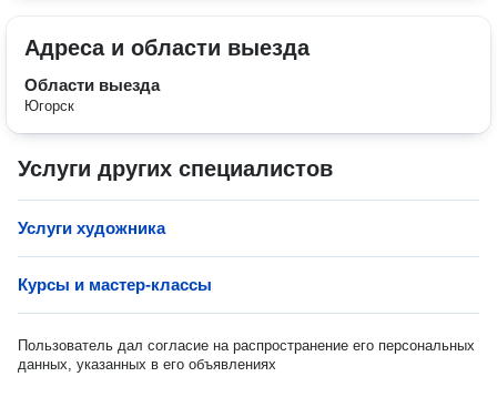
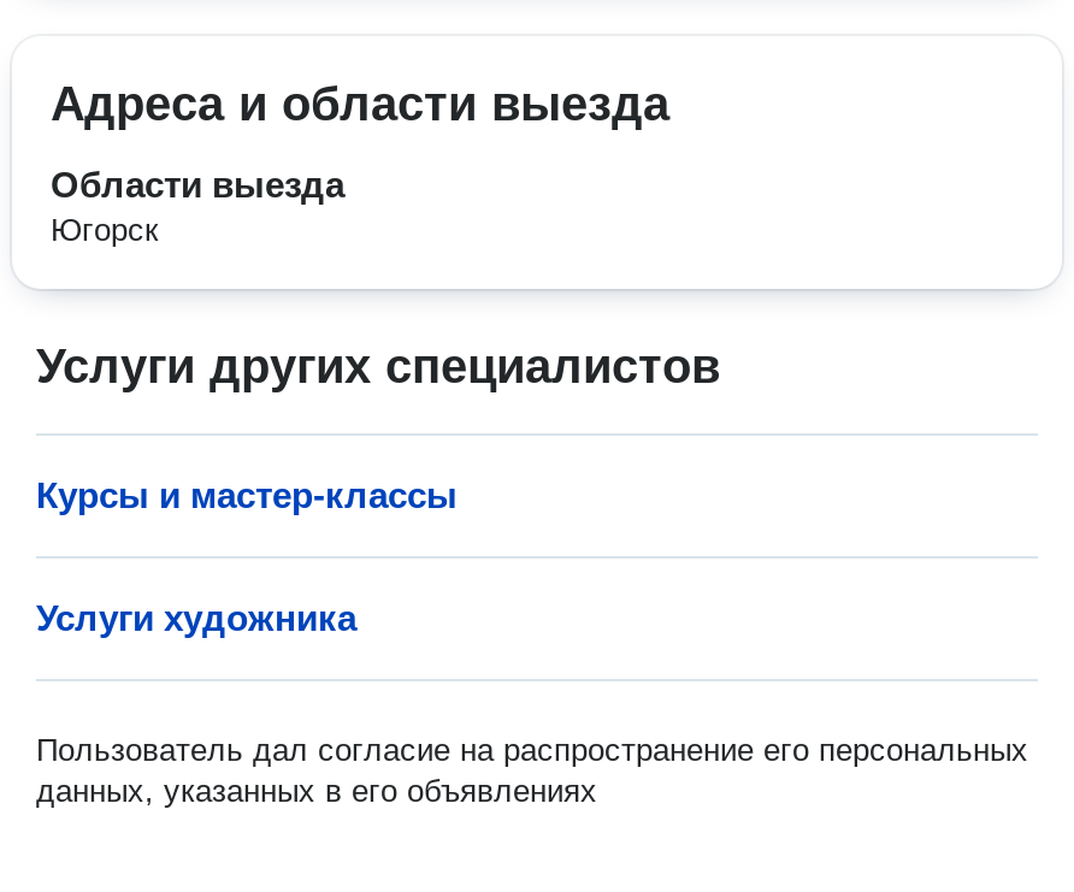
moved down: Услуги художника

moved up: Курсы и мастер-классы
